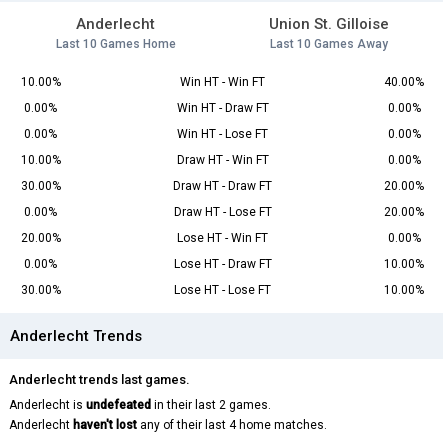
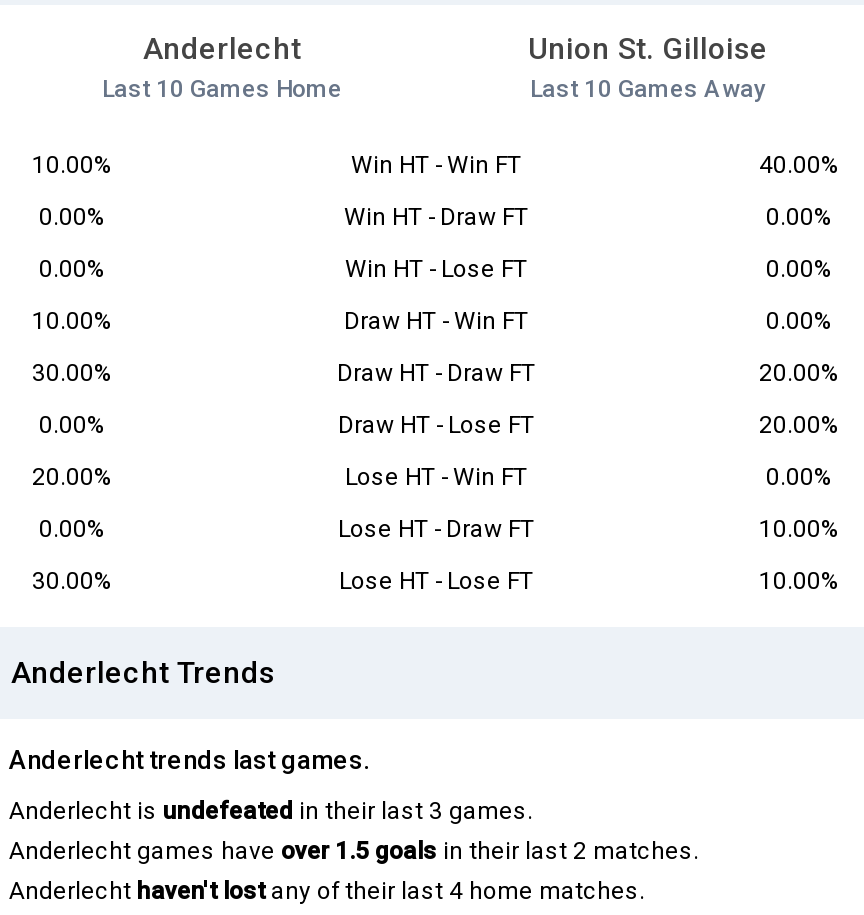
- Anderlecht is undefeated in their last 2 games.
+ Anderlecht is undefeated in their last 3 games.
+ Anderlecht games have over 1.5 goals in their last 2 matches.
